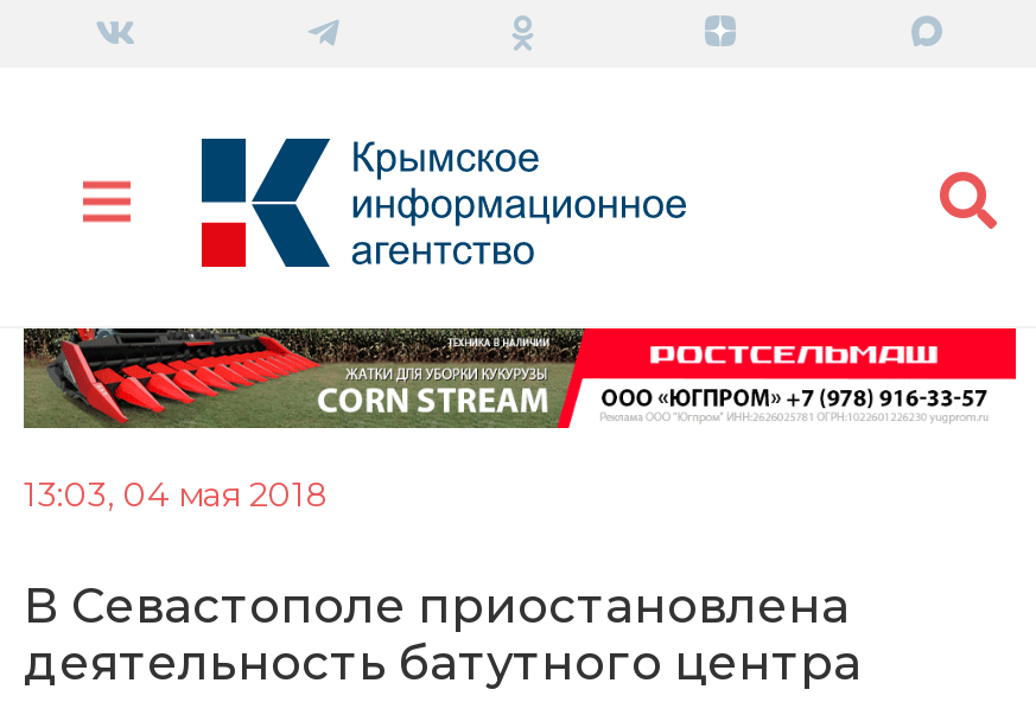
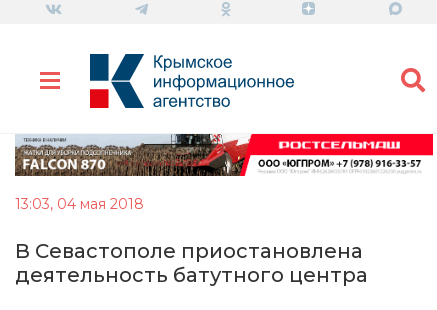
- [image]
+ [image]
